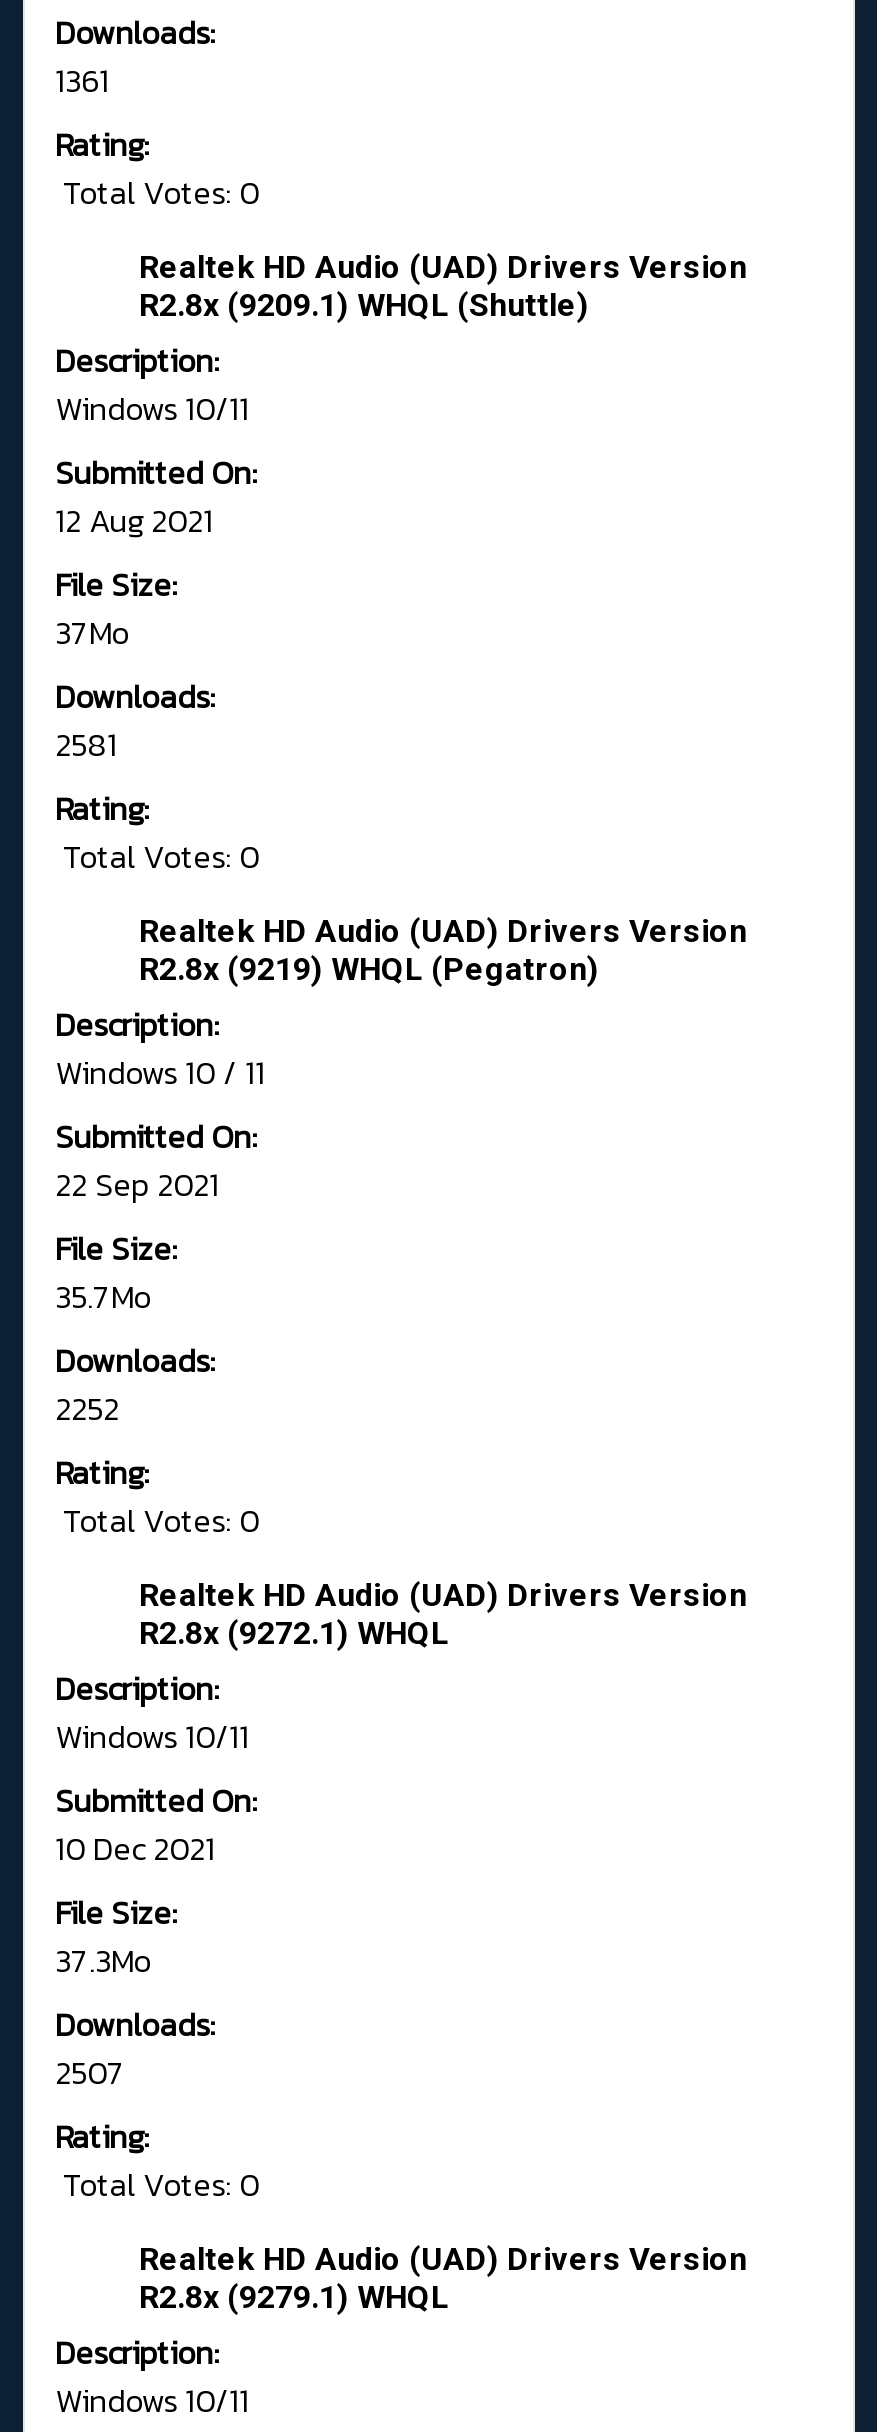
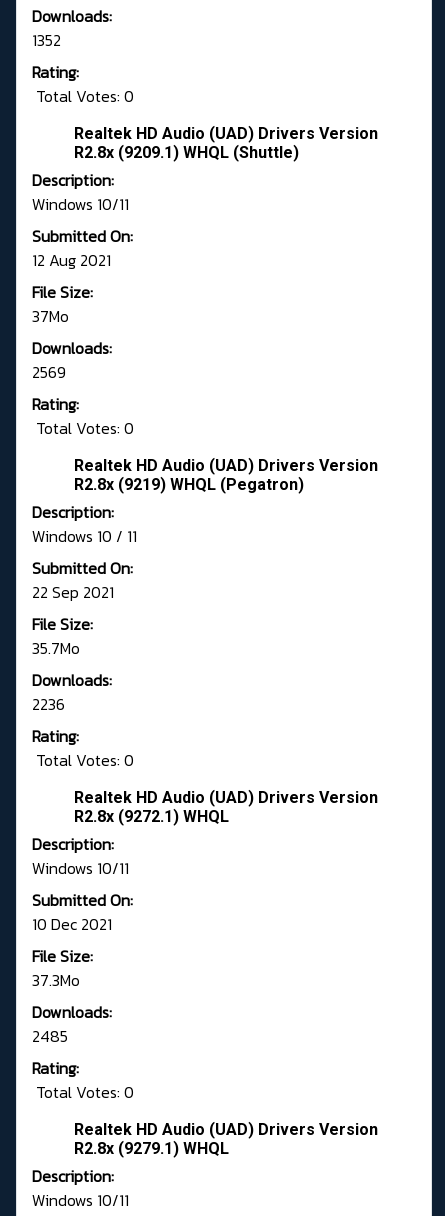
- 1361
+ 1352

- 2581
+ 2569

- 2252
+ 2236

- 2507
+ 2485
